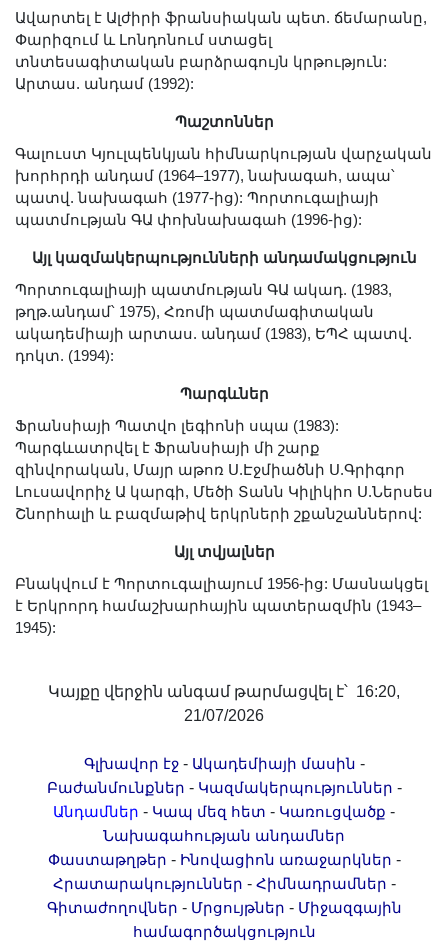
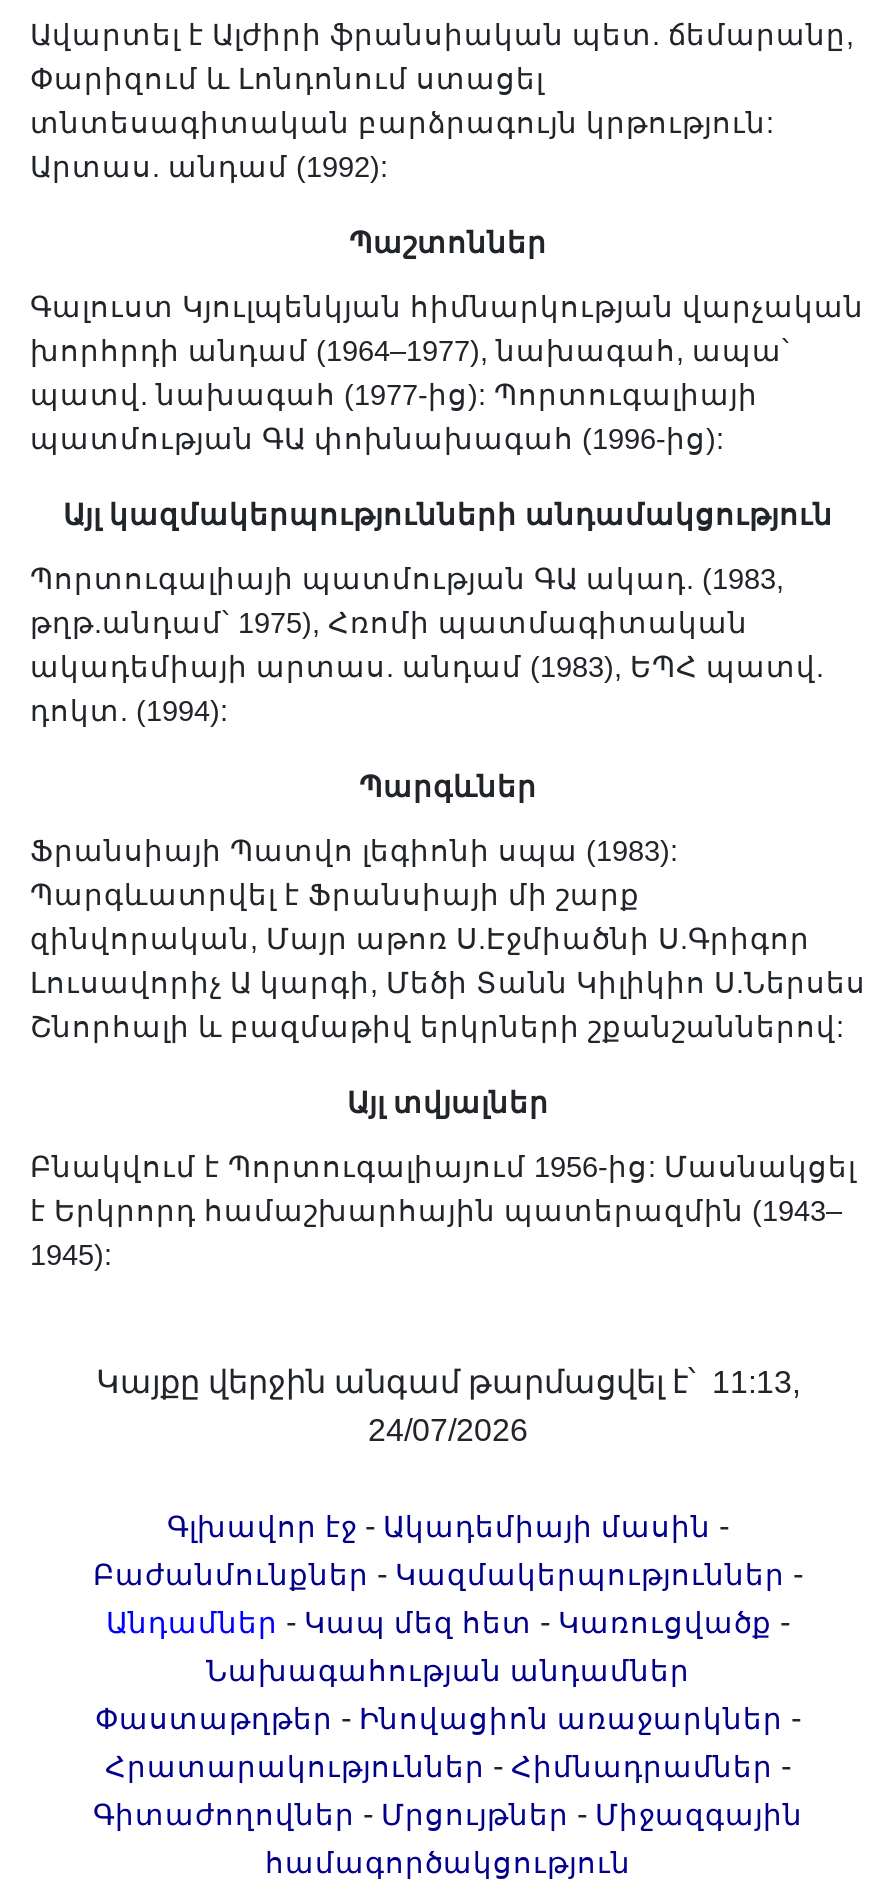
- Կայքը վերջին անգամ թարմացվել է՝ 16:20,
+ Կայքը վերջին անգամ թարմացվել է՝ 11:13,

- 21/07/2026
+ 24/07/2026
